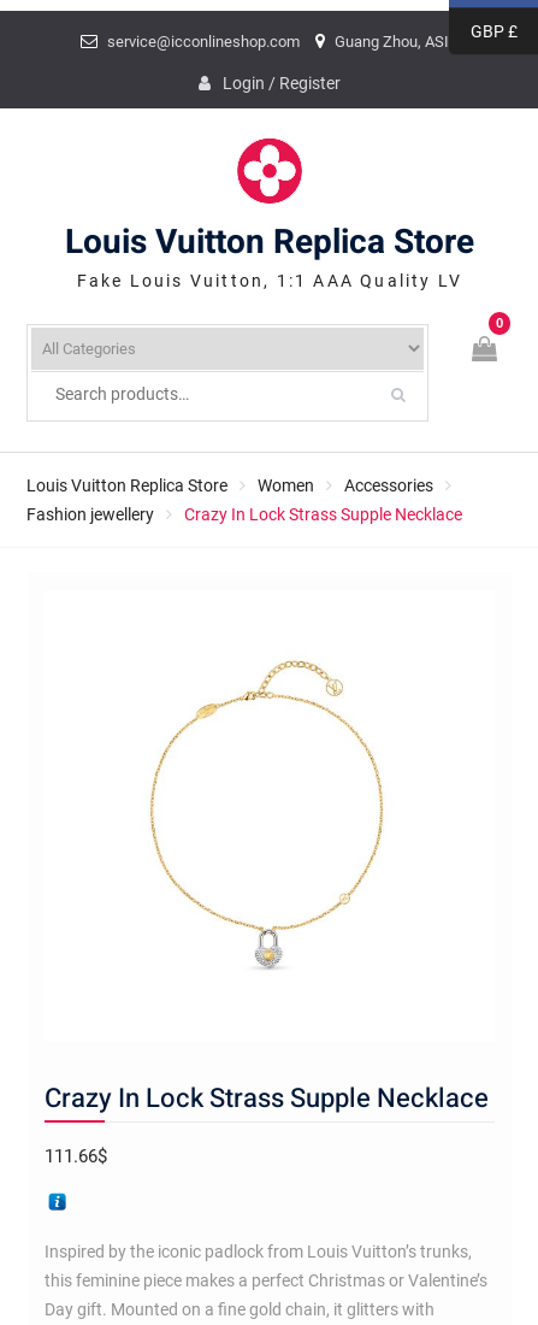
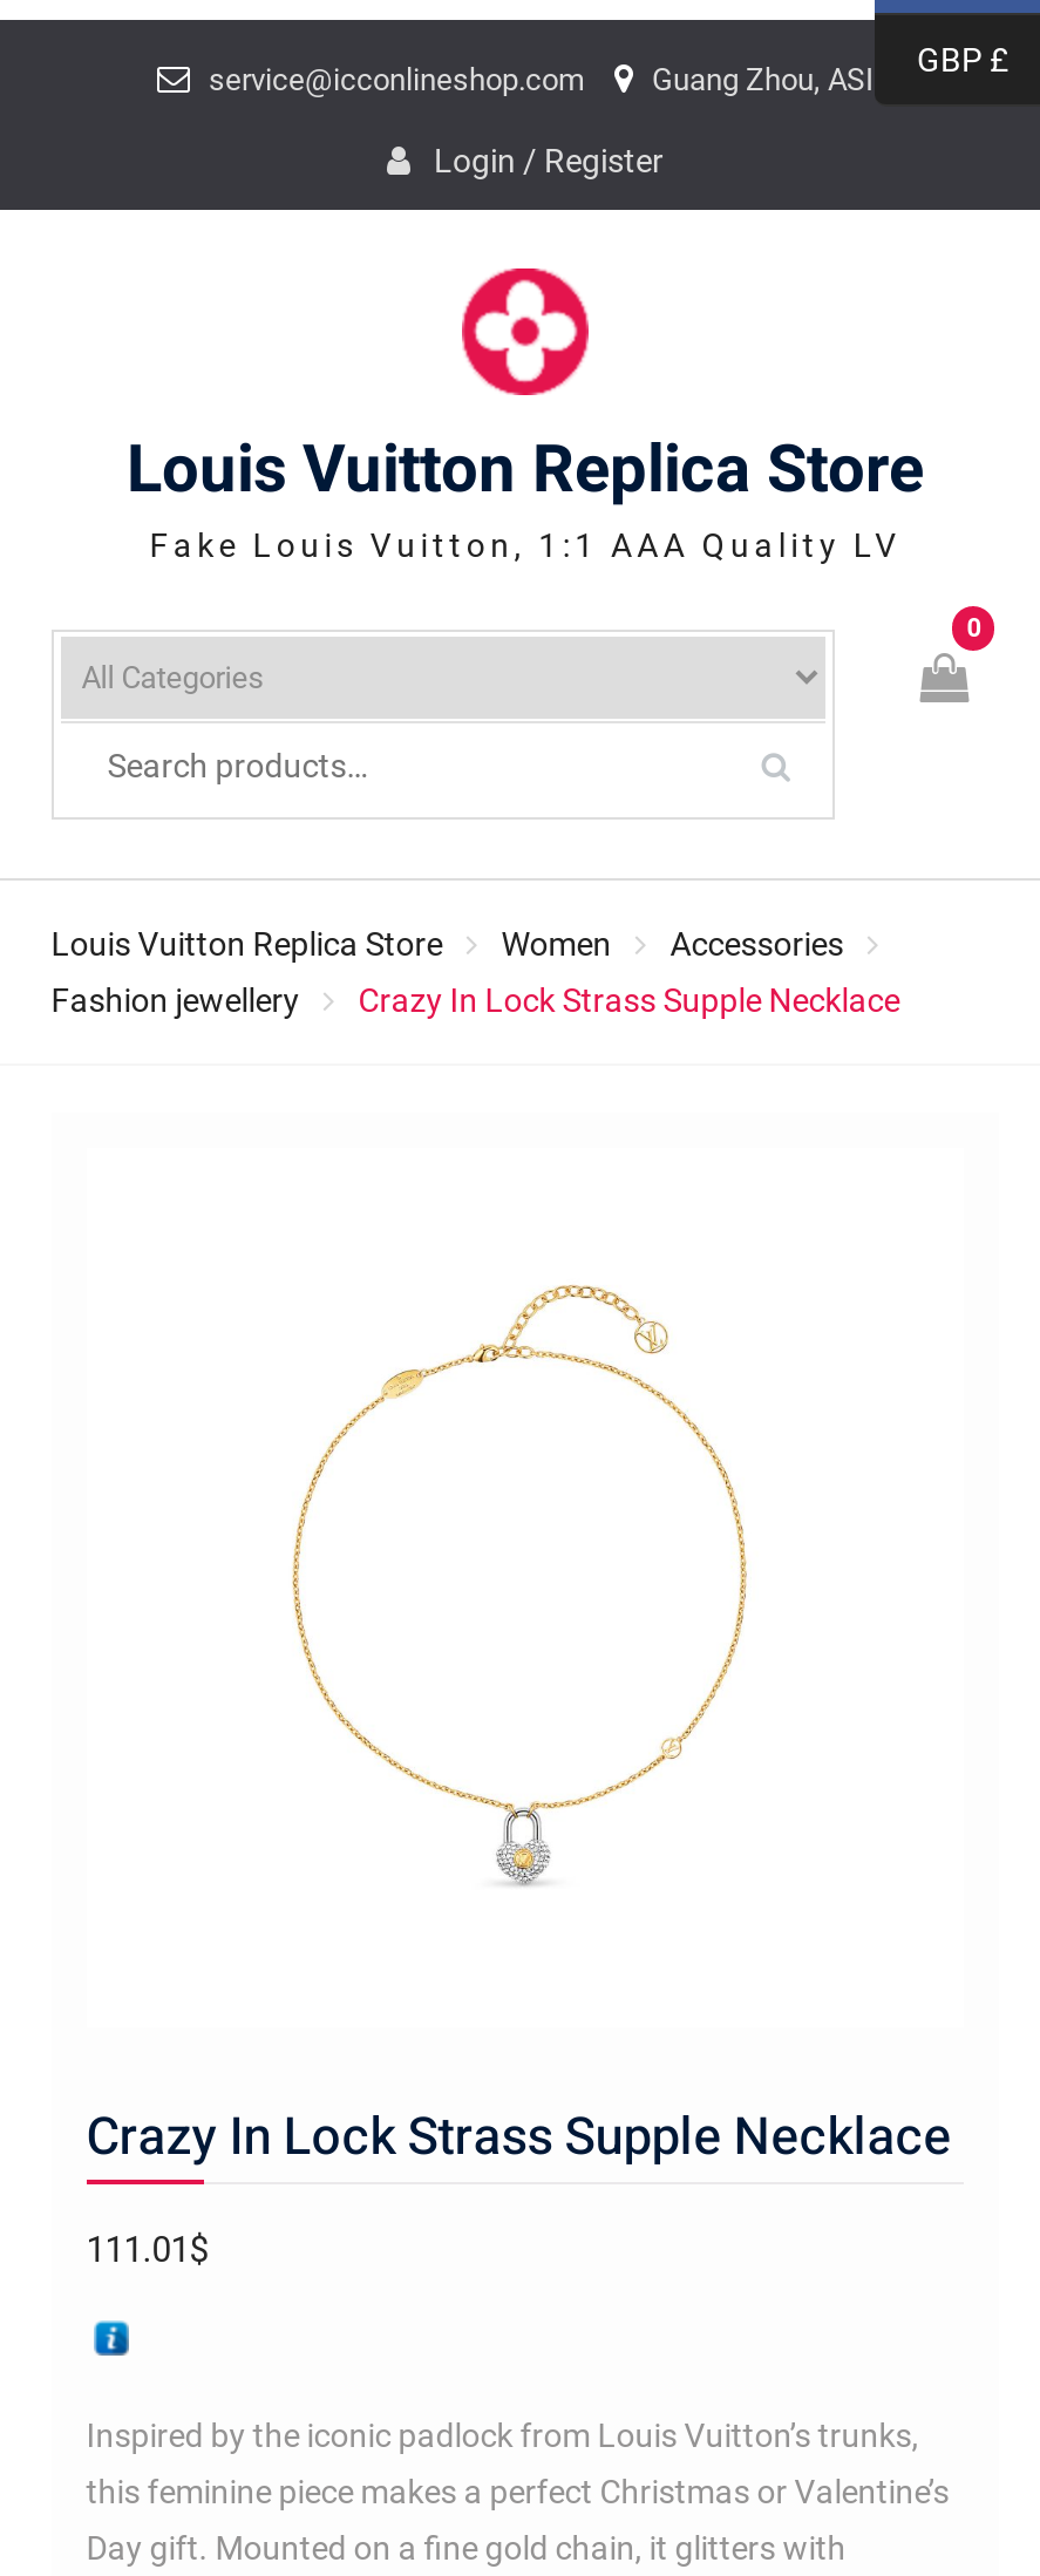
- 111.66 $
+ 111.01 $
